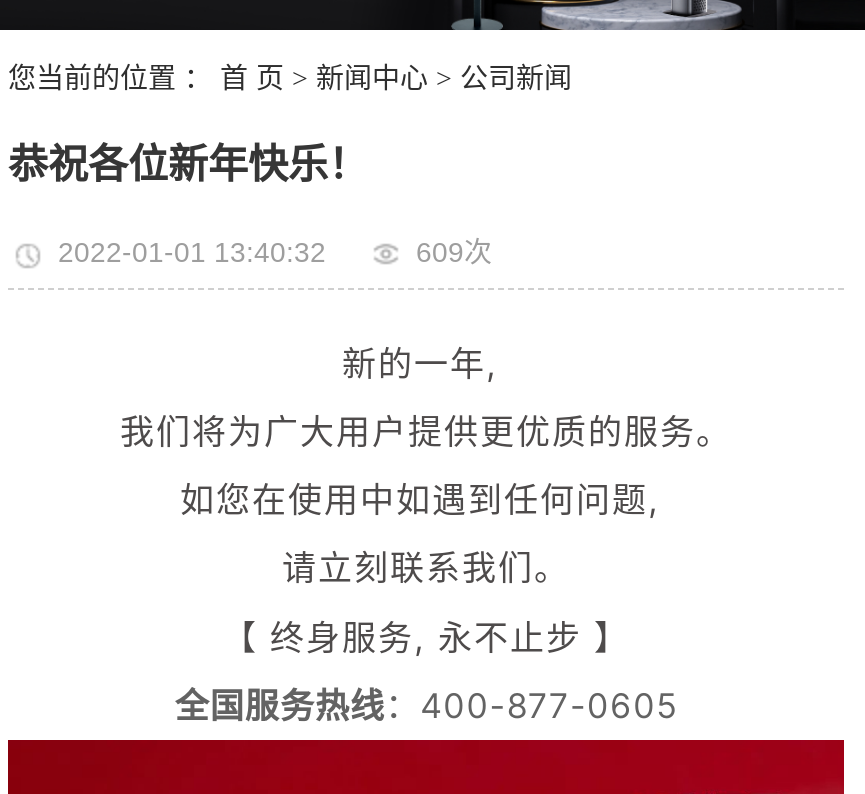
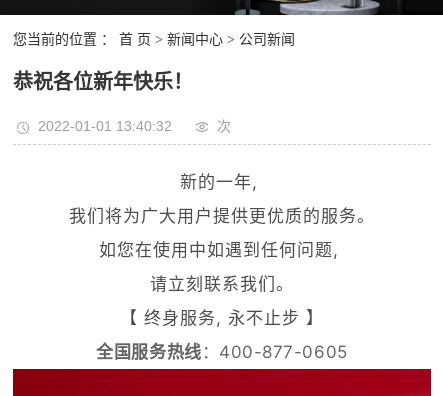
- 609次
+ 次
